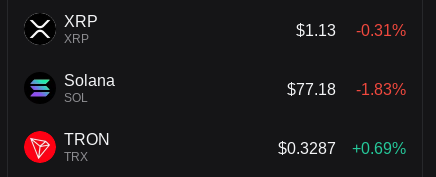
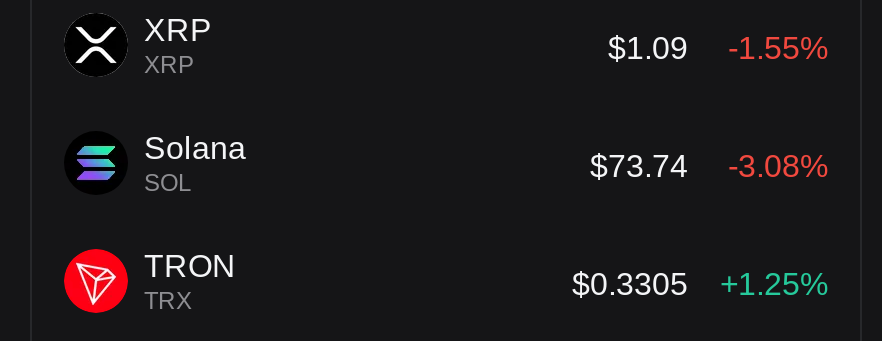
- $1.13
+ $1.09

- -0.31%
+ -1.55%

- $77.18
+ $73.74

- -1.83%
+ -3.08%

- $0.3287
+ $0.3305

- +0.69%
+ +1.25%
